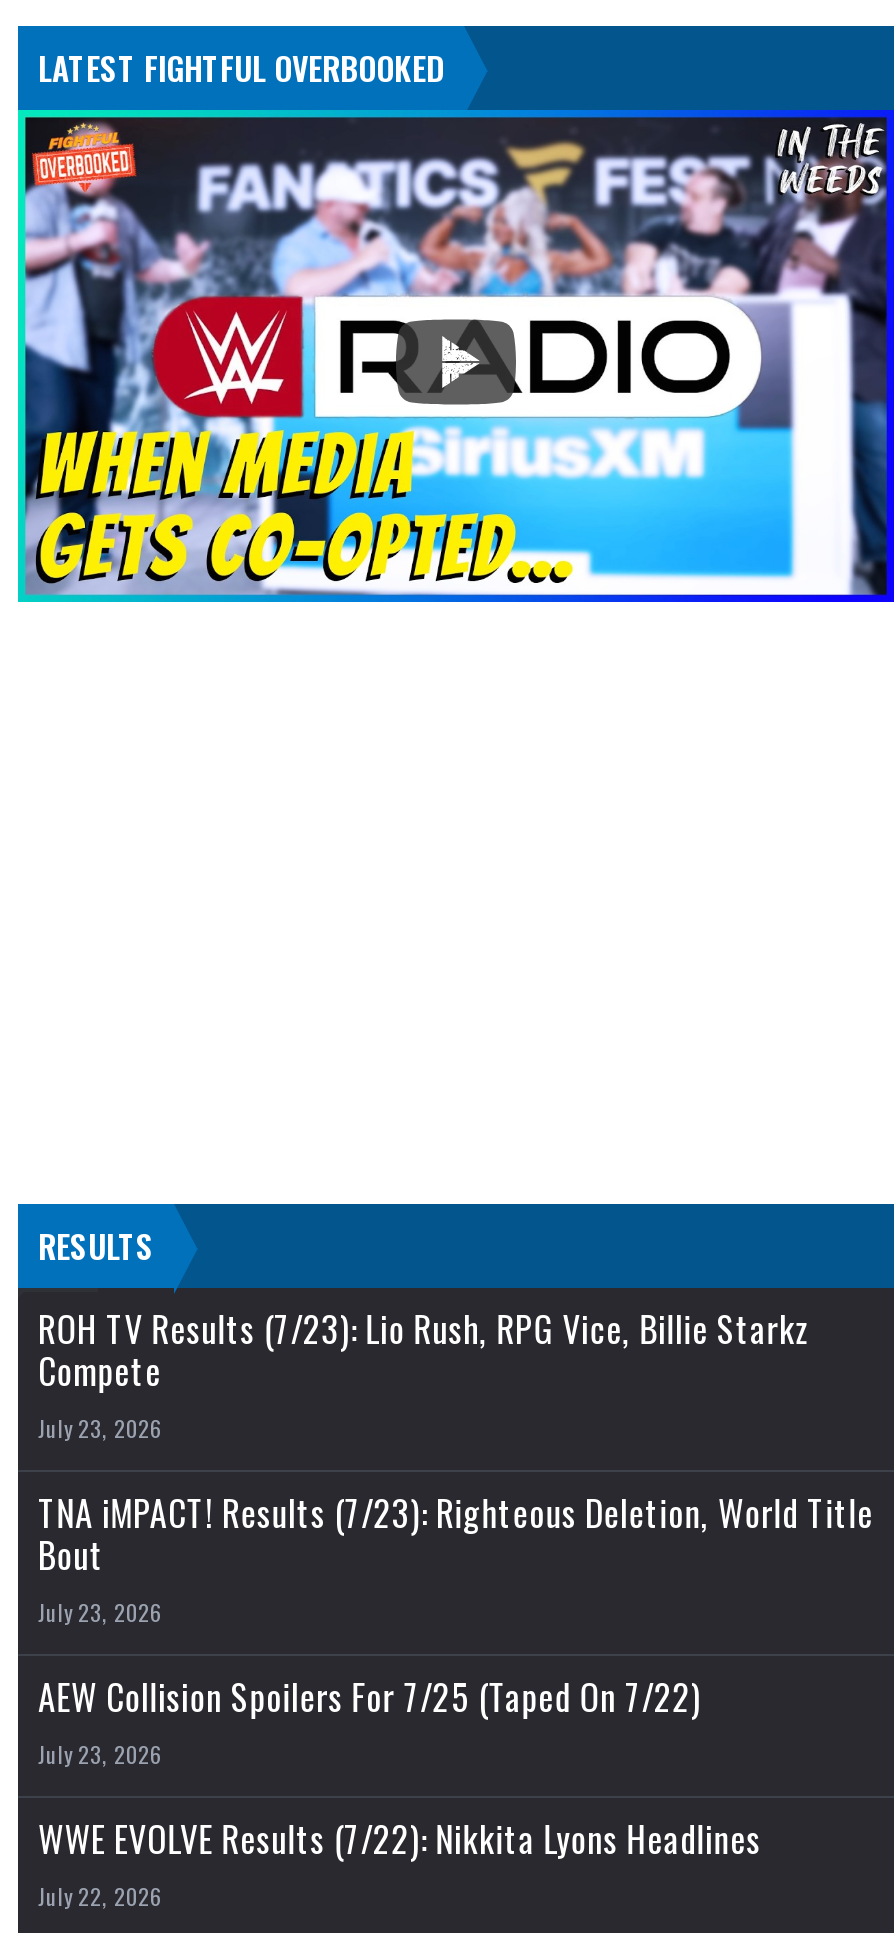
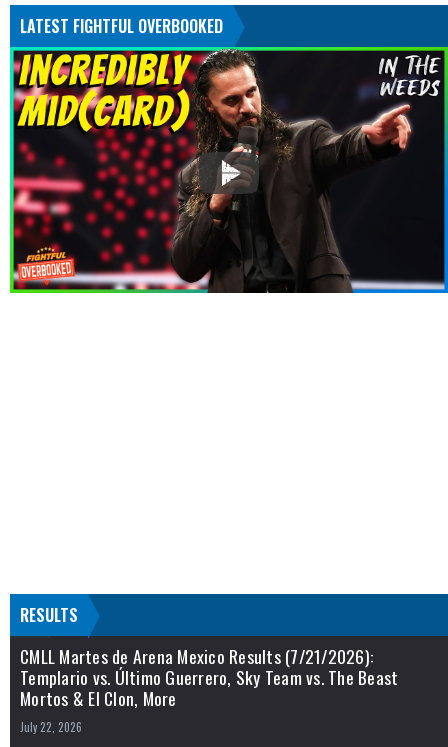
- [image]
+ [image]

- ROH TV Results (7/23): Lio Rush, RPG Vice, Billie Starkz
- Compete
- July 23, 2026
- TNA iMPACT! Results (7/23): Righteous Deletion, World Title
- Bout
- July 23, 2026
- AEW Collision Spoilers For 7/25 (Taped On 7/22)
- July 23, 2026
- WWE EVOLVE Results (7/22): Nikkita Lyons Headlines
+ CMLL Martes de Arena Mexico Results (7/21/2026):
+ Templario vs. Último Guerrero, Sky Team vs. The Beast
+ Mortos & El Clon, More
